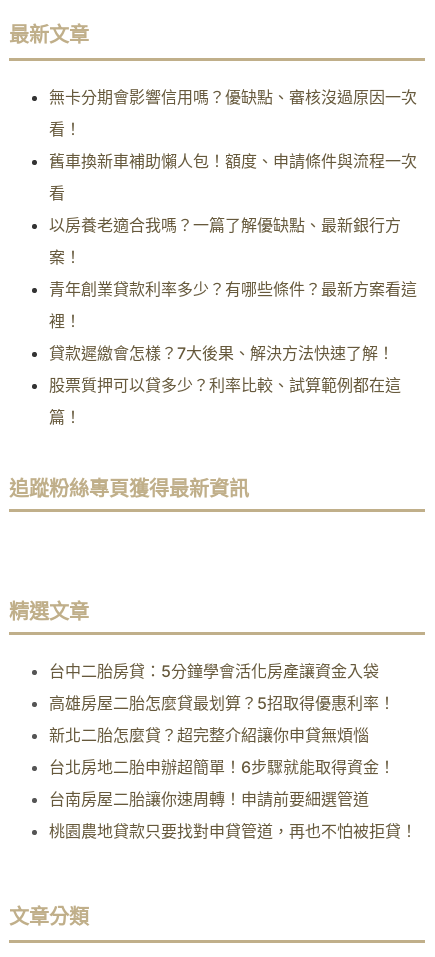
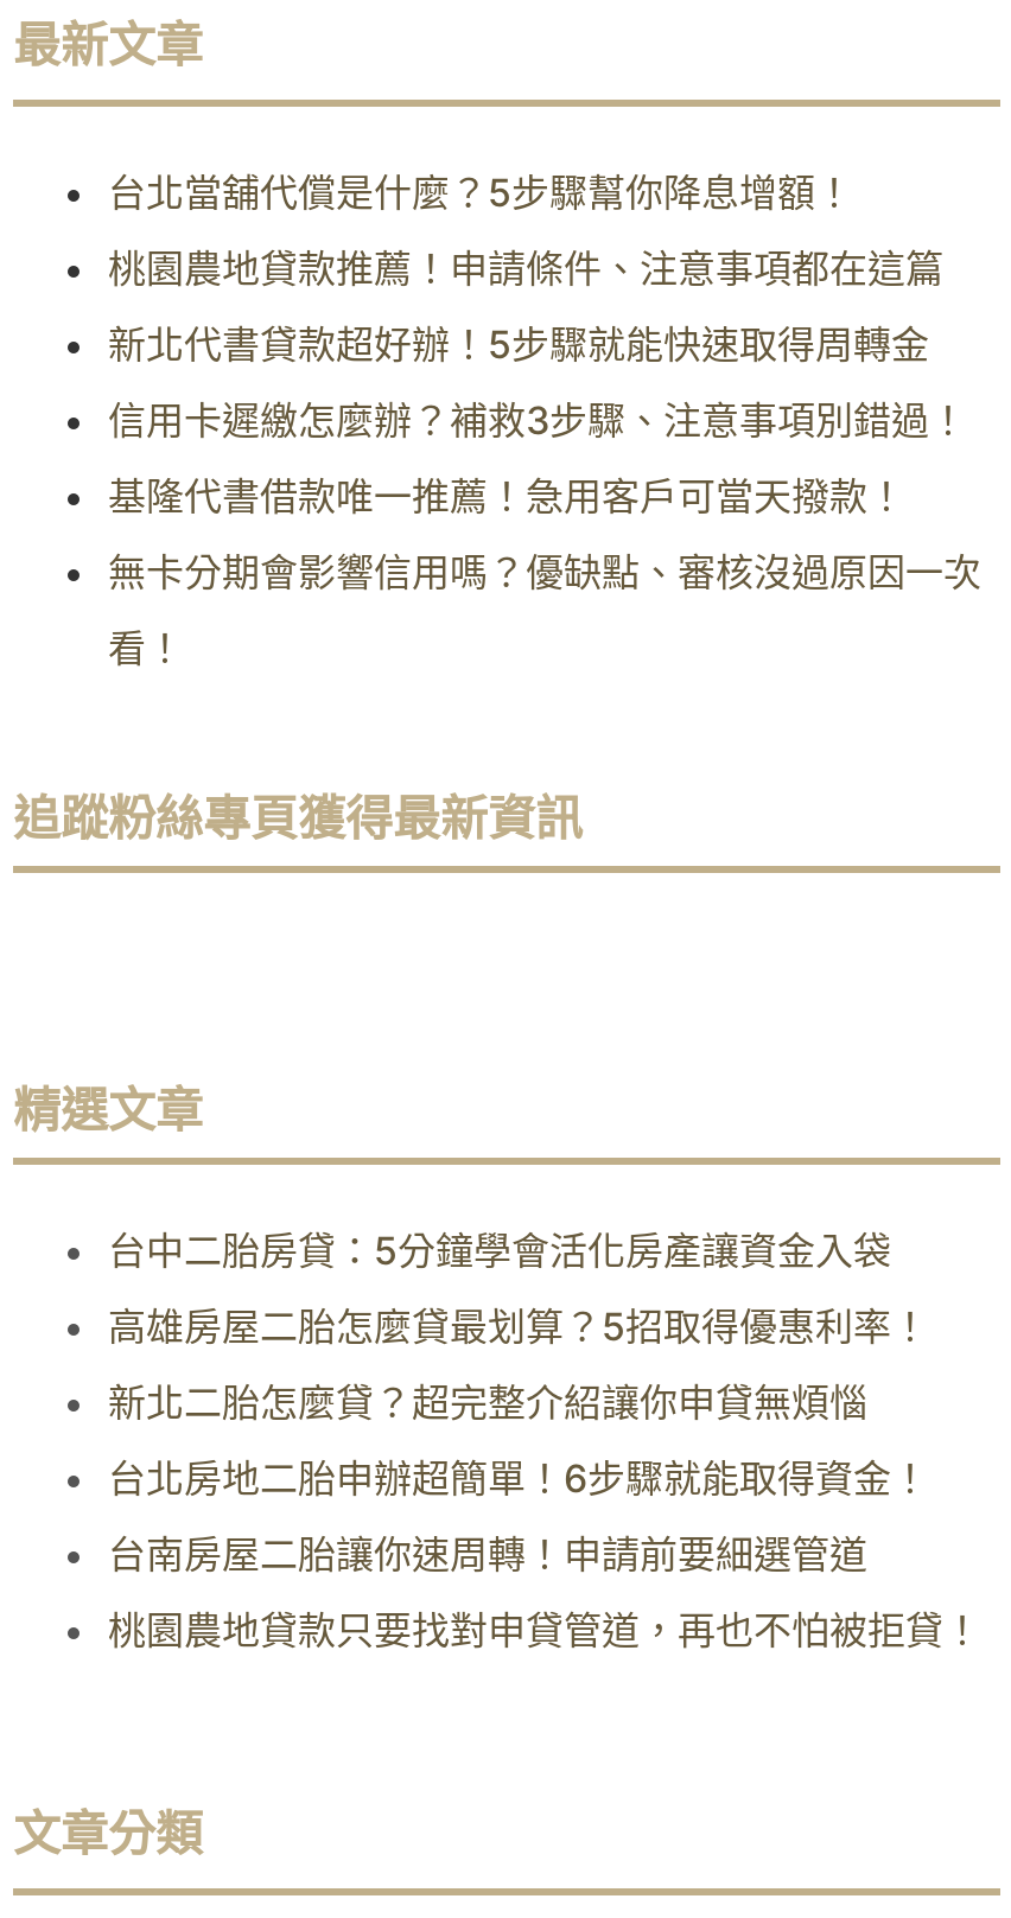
+ 台北當舖代償是什麼？5步驟幫你降息增額！
+ 桃園農地貸款推薦！申請條件、注意事項都在這篇
+ 新北代書貸款超好辦！5步驟就能快速取得周轉金
+ 信用卡遲繳怎麼辦？補救3步驟、注意事項別錯過！
+ 基隆代書借款唯一推薦！急用客戶可當天撥款！

moved down: 無卡分期會影響信用嗎？優缺點、審核沒過原因一次 | 看！

- 舊車換新車補助懶人包！額度、申請條件與流程一次
- 看
- 以房養老適合我嗎？一篇了解優缺點、最新銀行方
- 案！
- 青年創業貸款利率多少？有哪些條件？最新方案看這
- 裡！
- 貸款遲繳會怎樣？7大後果、解決方法快速了解！
- 股票質押可以貸多少？利率比較、試算範例都在這
- 篇！
